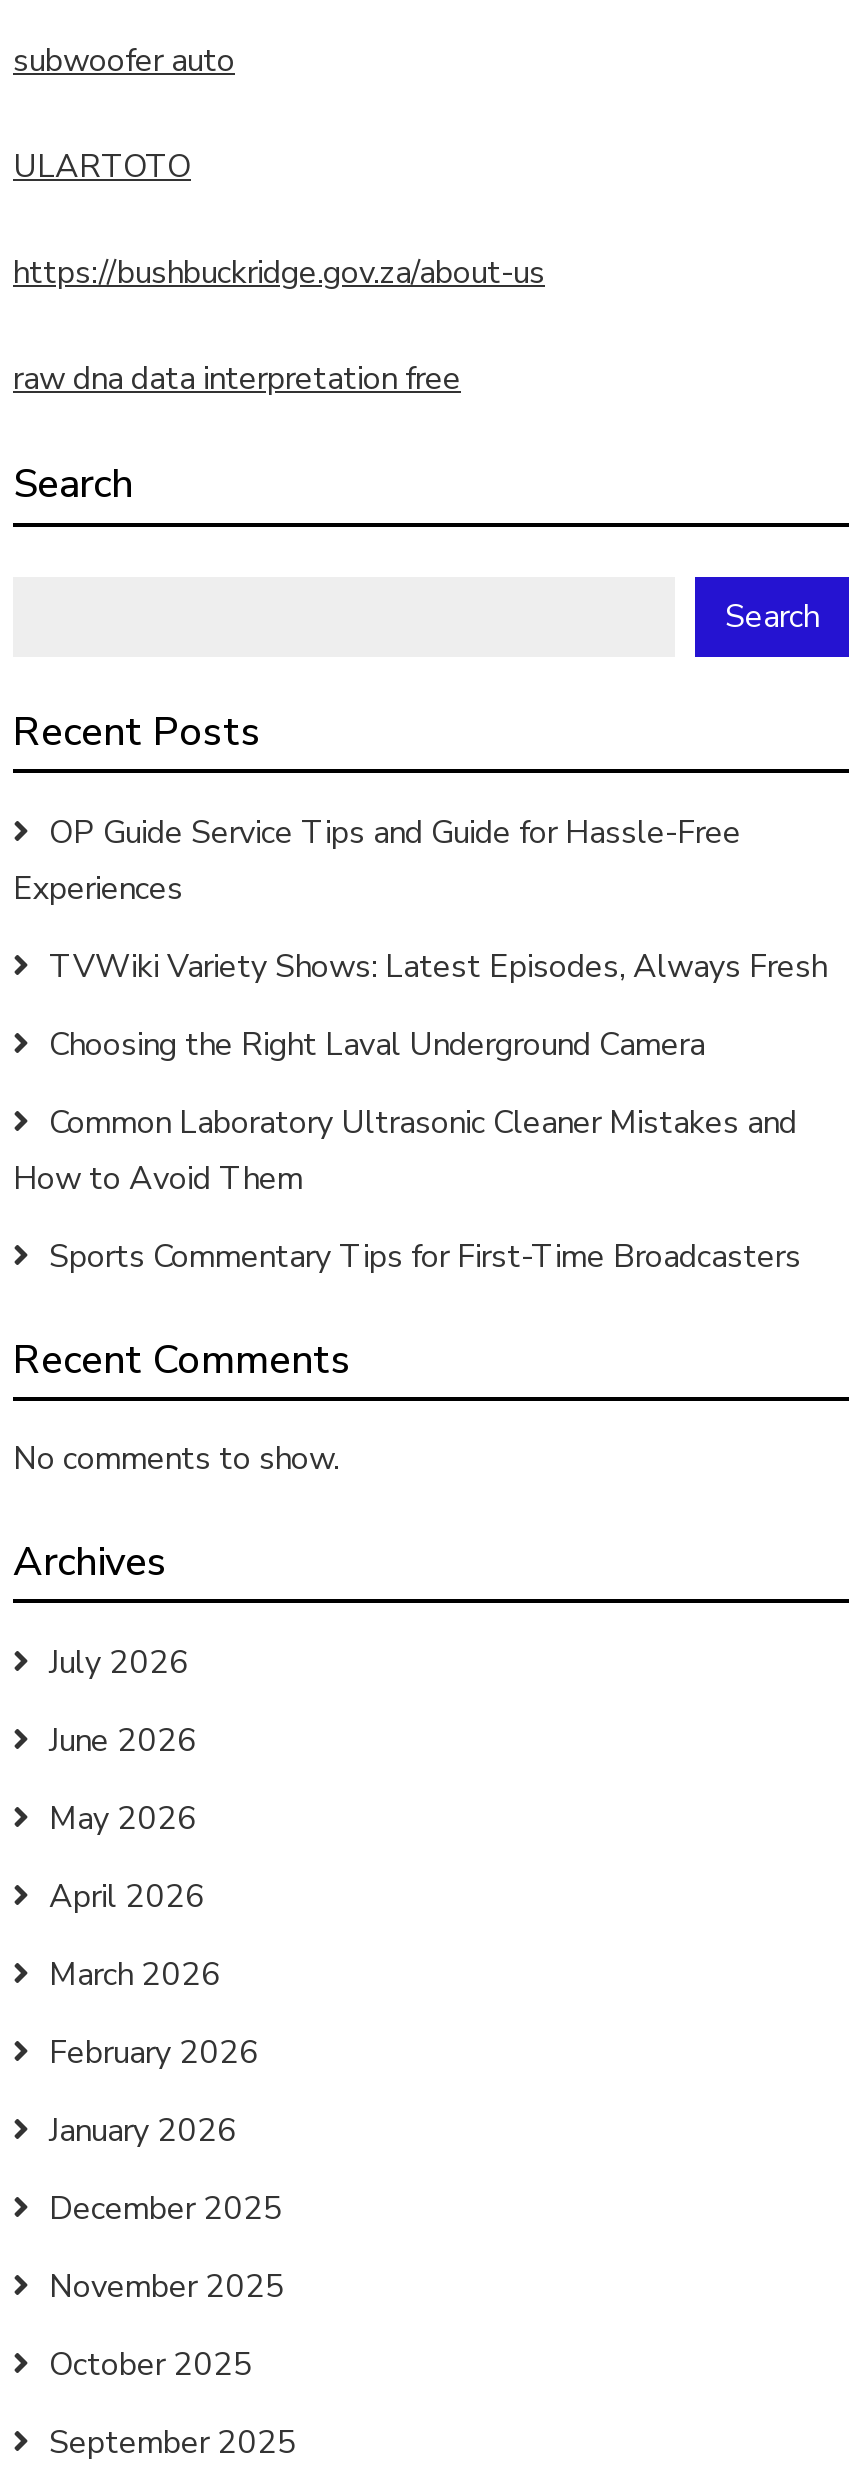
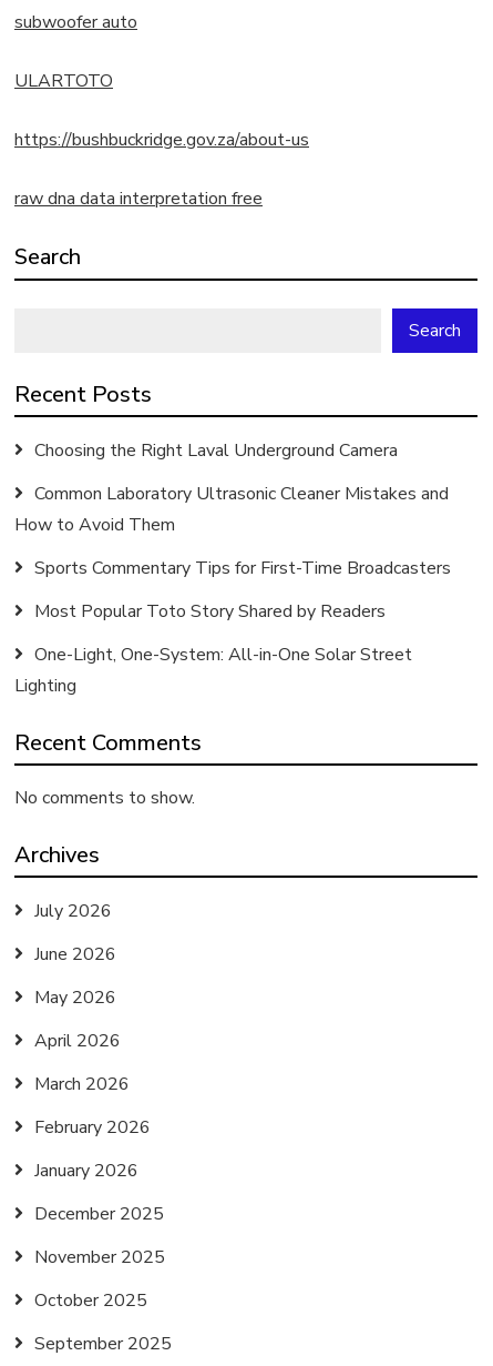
- OP Guide Service Tips and Guide for Hassle-Free
- Experiences
- TVWiki Variety Shows: Latest Episodes, Always Fresh

moved up: Choosing the Right Laval Underground Camera | Common Laboratory Ultrasonic Cleaner Mistakes and | How to Avoid Them | Sports Commentary Tips for First-Time Broadcasters

+ Most Popular Toto Story Shared by Readers
+ One-Light, One-System: All-in-One Solar Street
+ Lighting
